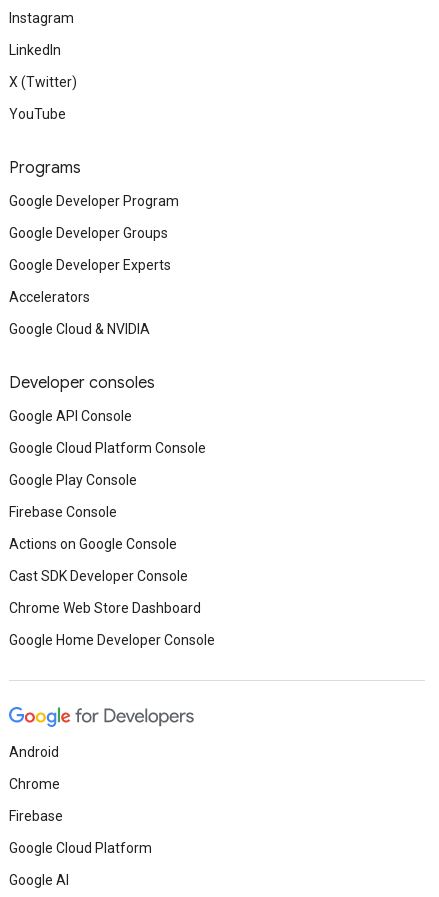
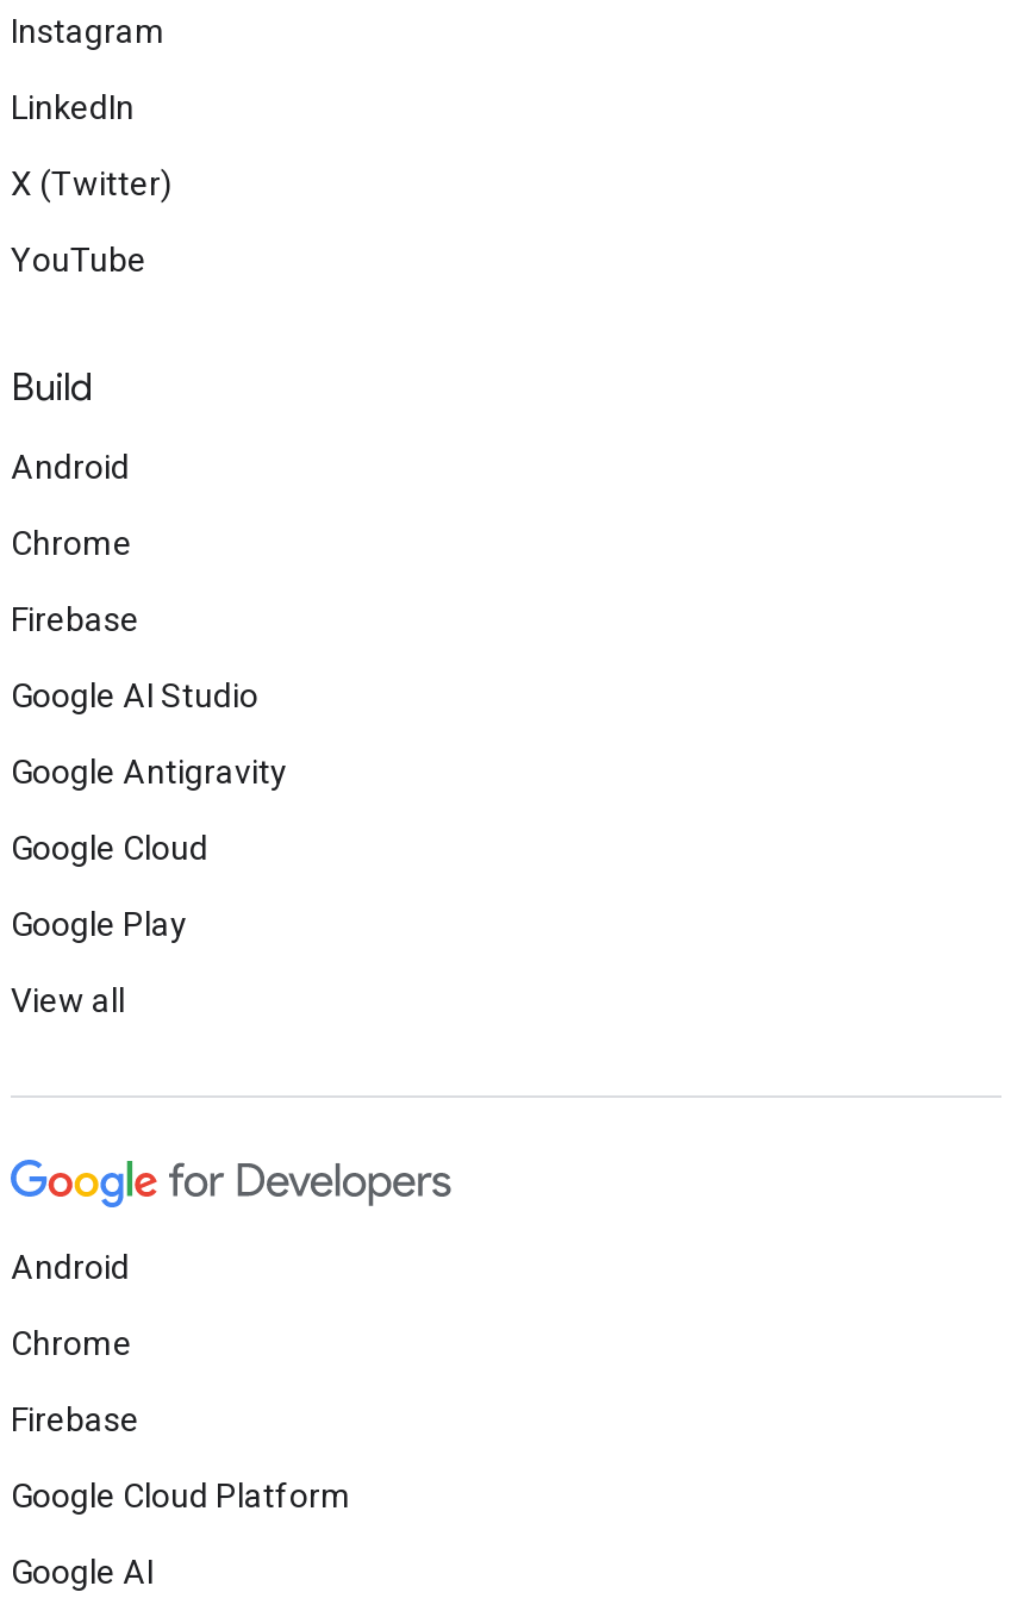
- Programs
- Google Developer Program
- Google Developer Groups
- Google Developer Experts
- Accelerators
- Google Cloud & NVIDIA
- Developer consoles
- Google API Console
- Google Cloud Platform Console
- Google Play Console
- Firebase Console
- Actions on Google Console
- Cast SDK Developer Console
- Chrome Web Store Dashboard
- Google Home Developer Console
+ Build
+ Android
+ Chrome
+ Firebase
+ Google AI Studio
+ Google Antigravity
+ Google Cloud
+ Google Play
+ View all
